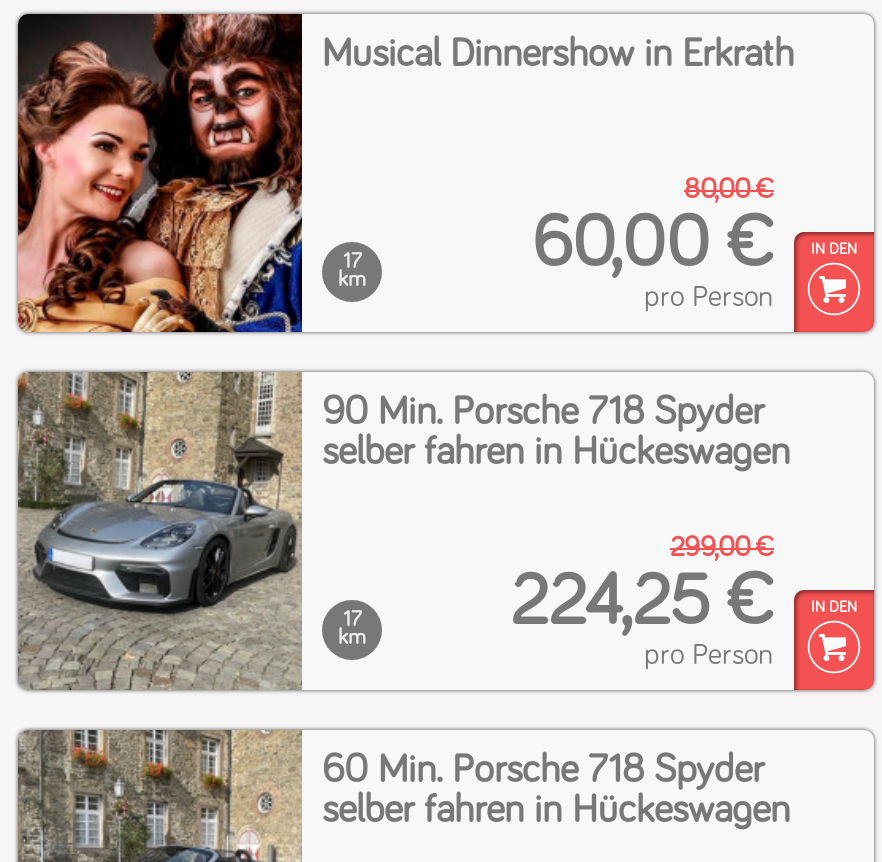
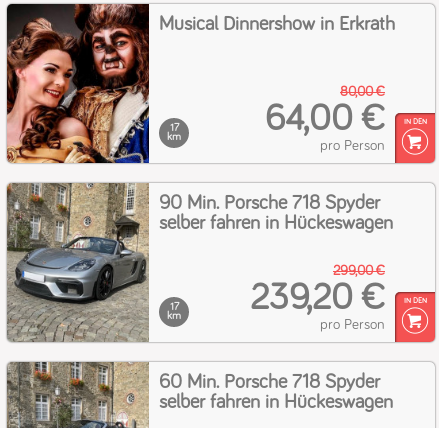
- 60,00 €
+ 64,00 €

- 224,25 €
+ 239,20 €
